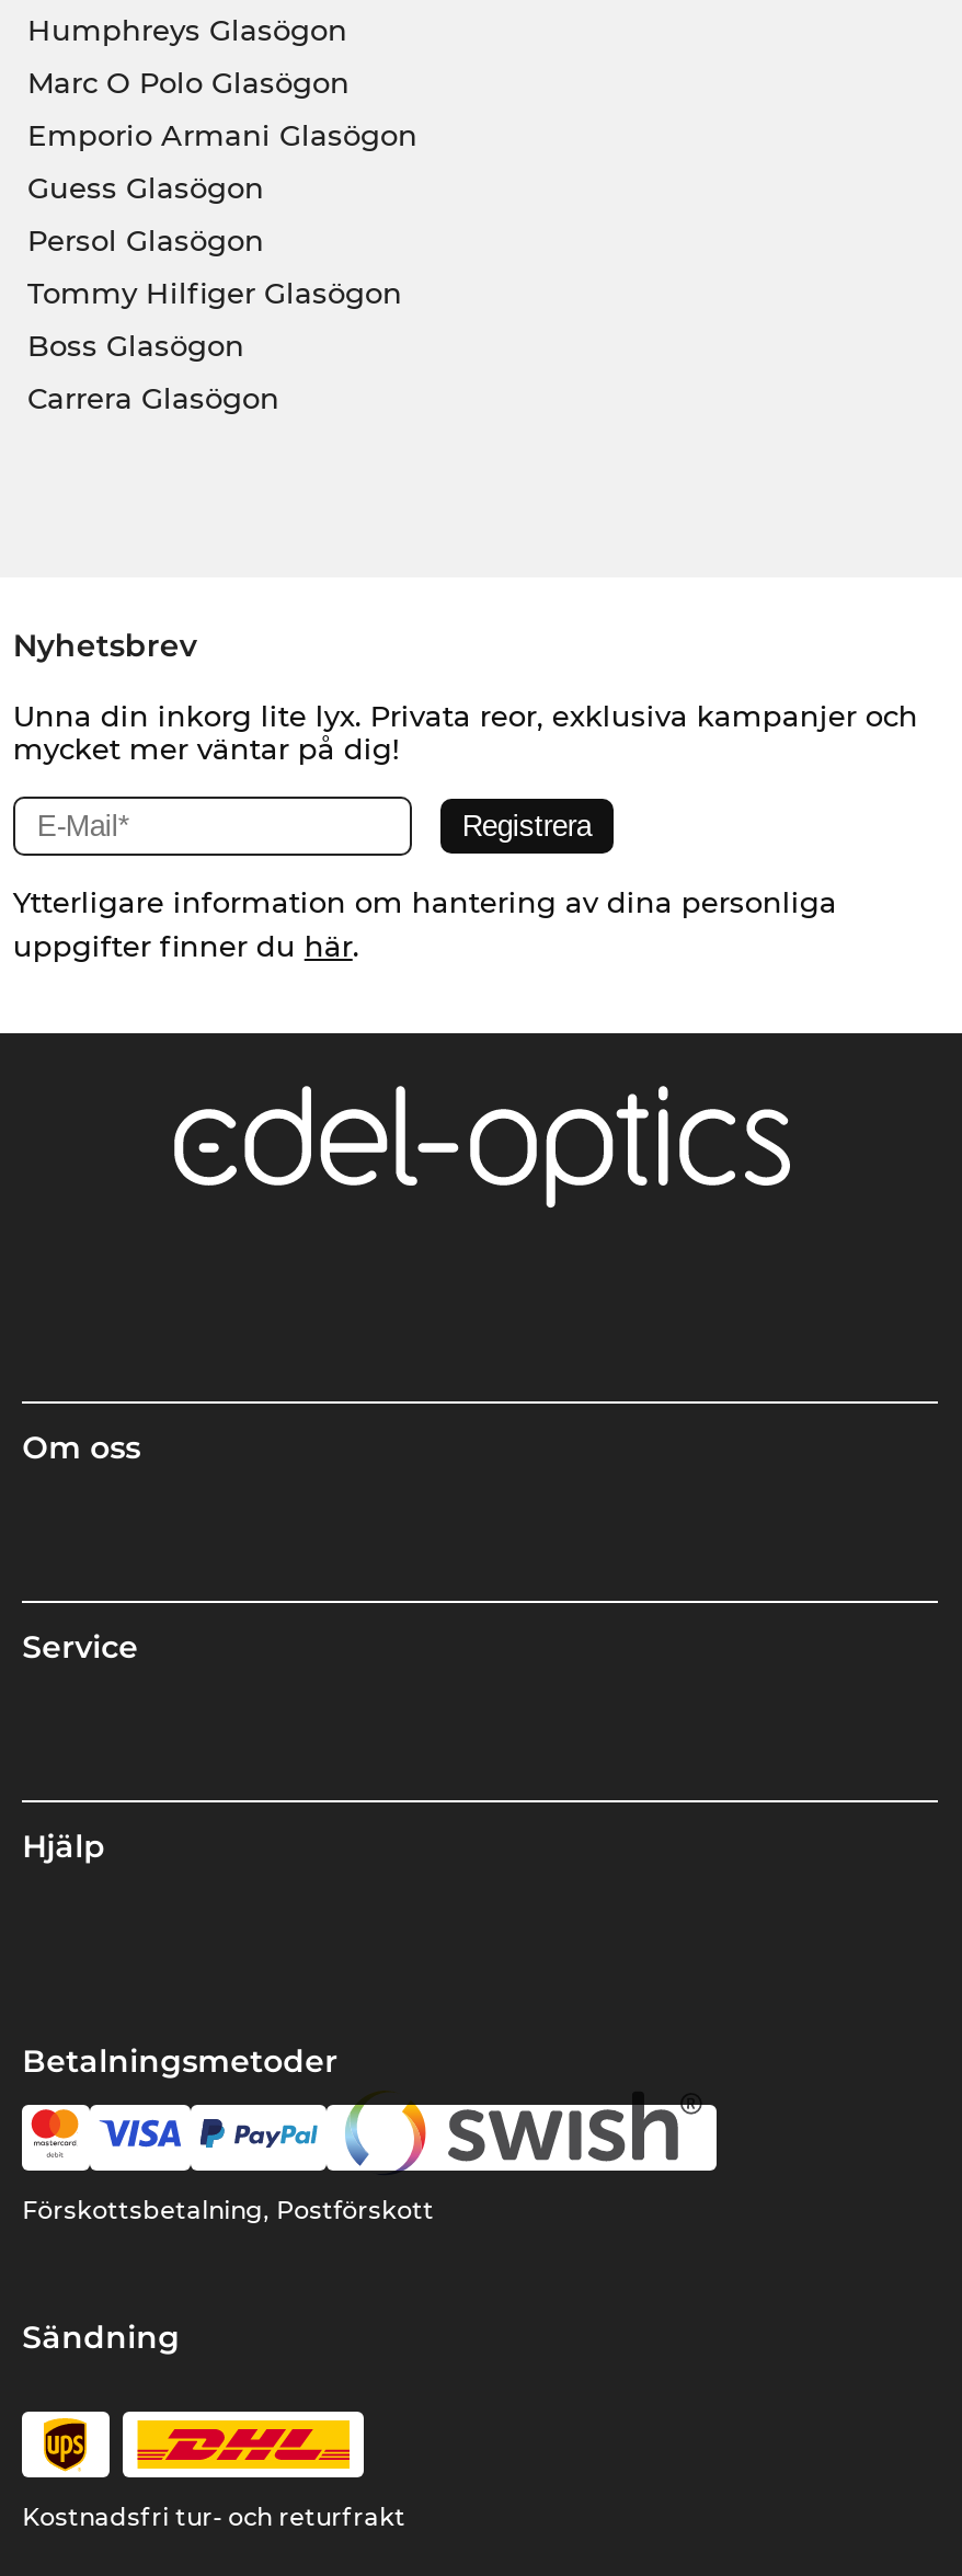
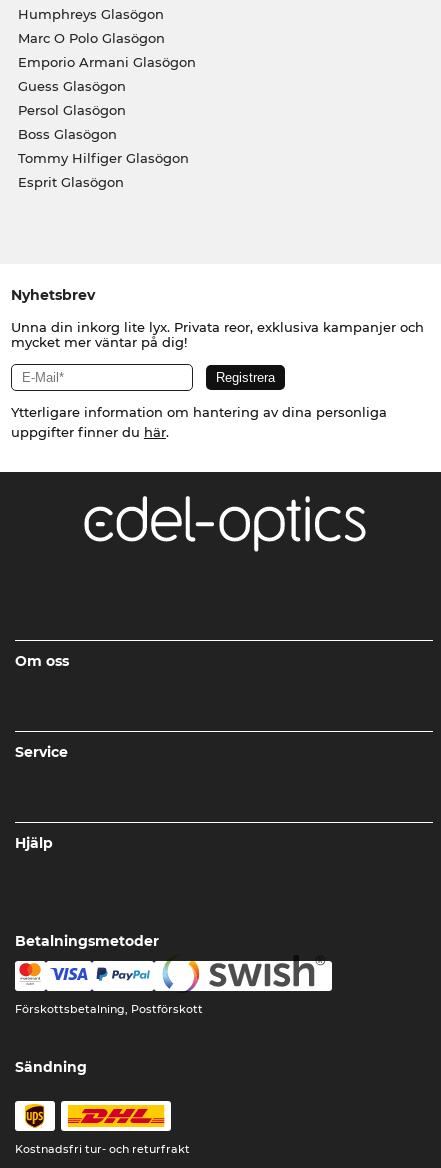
moved down: Tommy Hilfiger Glasögon

moved up: Boss Glasögon

- Carrera Glasögon
+ Esprit Glasögon
